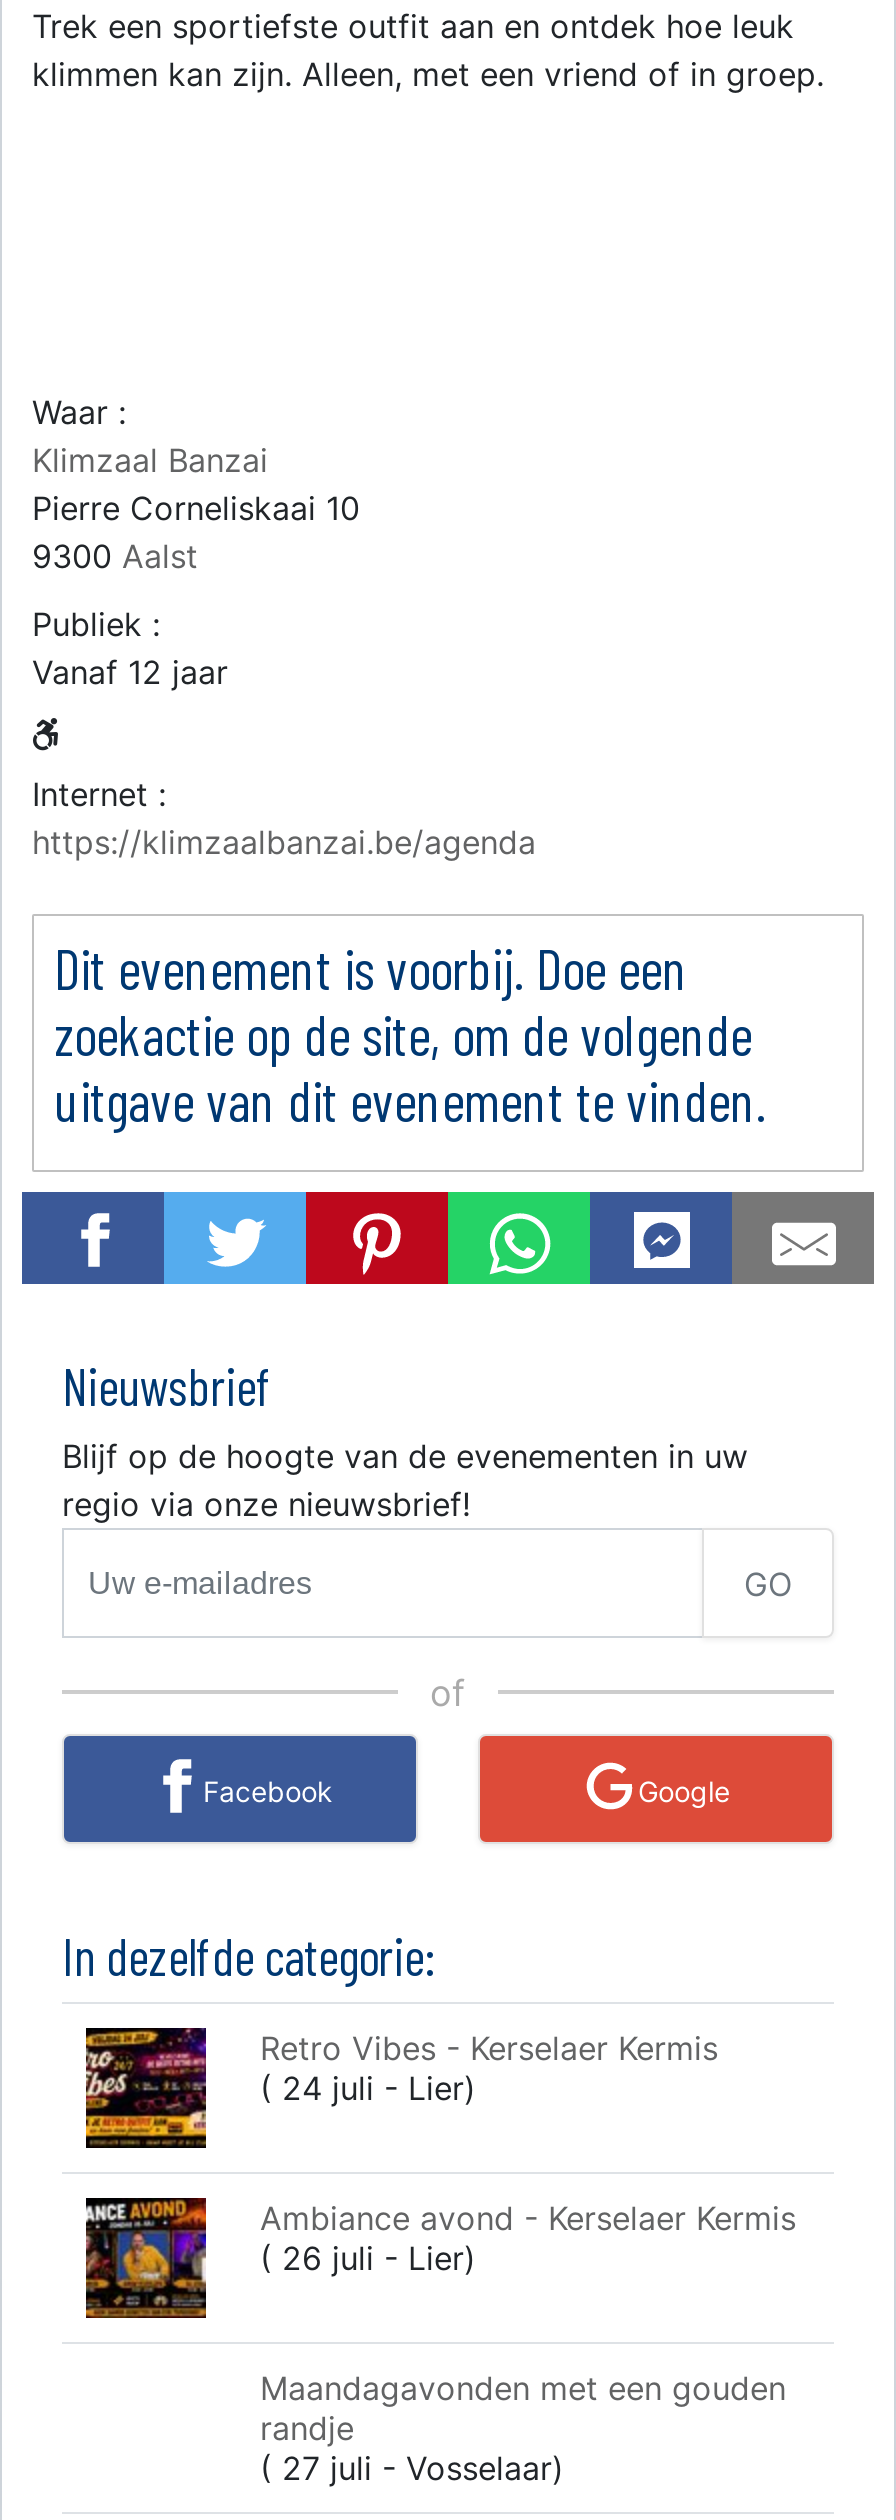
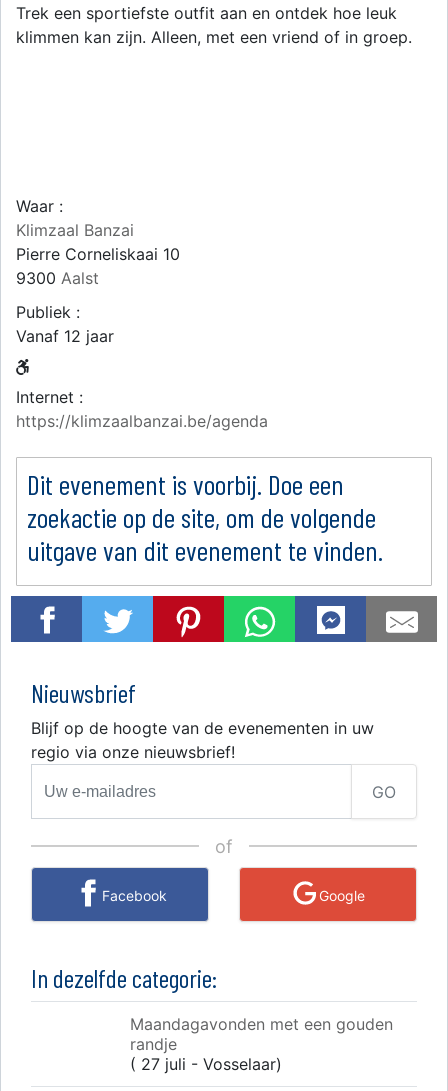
- [image]
- Retro Vibes - Kerselaer Kermis
- ( 24 juli - Lier)
- Ambiance avond - Kerselaer Kermis
- ( 26 juli - Lier)

- [image]
